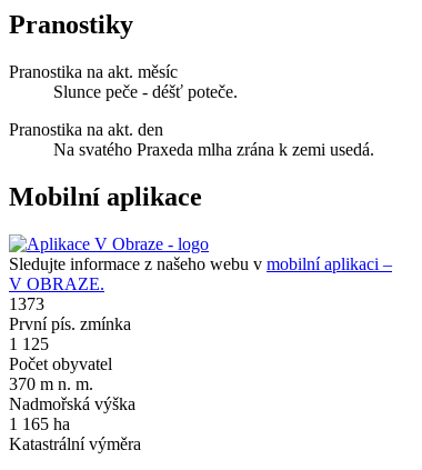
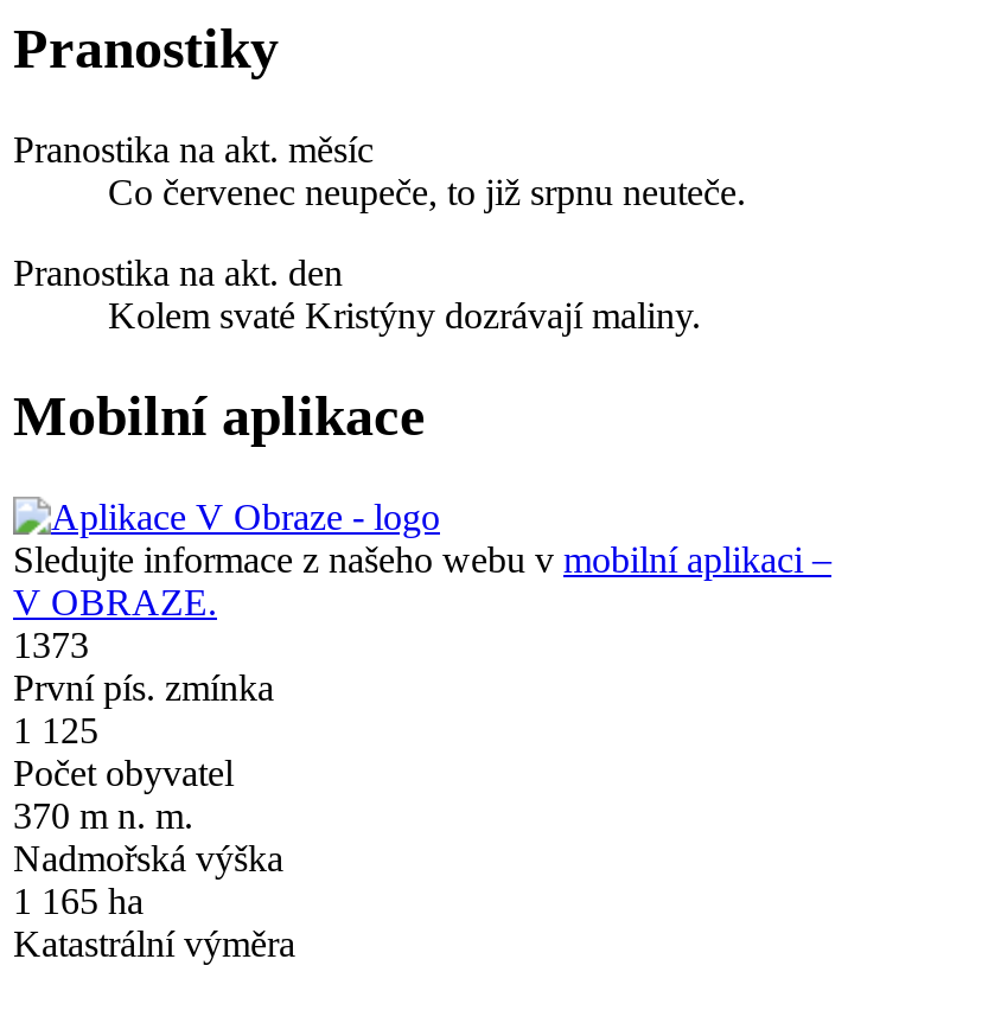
- Slunce peče - déšť poteče.
+ Co červenec neupeče, to již srpnu neuteče.

- Na svatého Praxeda mlha zrána k zemi usedá.
+ Kolem svaté Kristýny dozrávají maliny.
